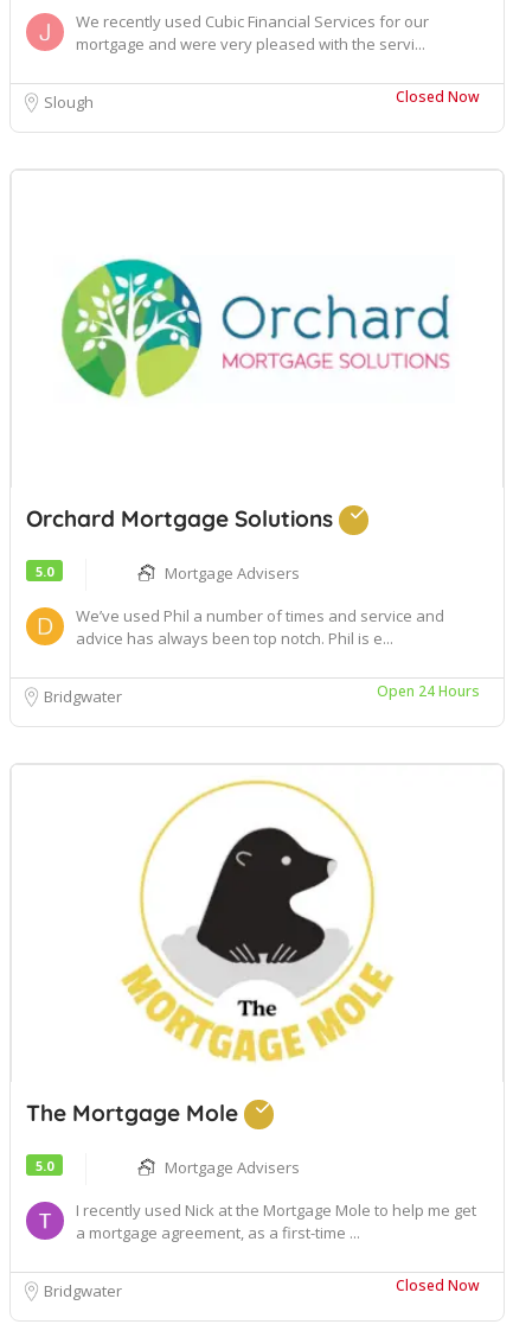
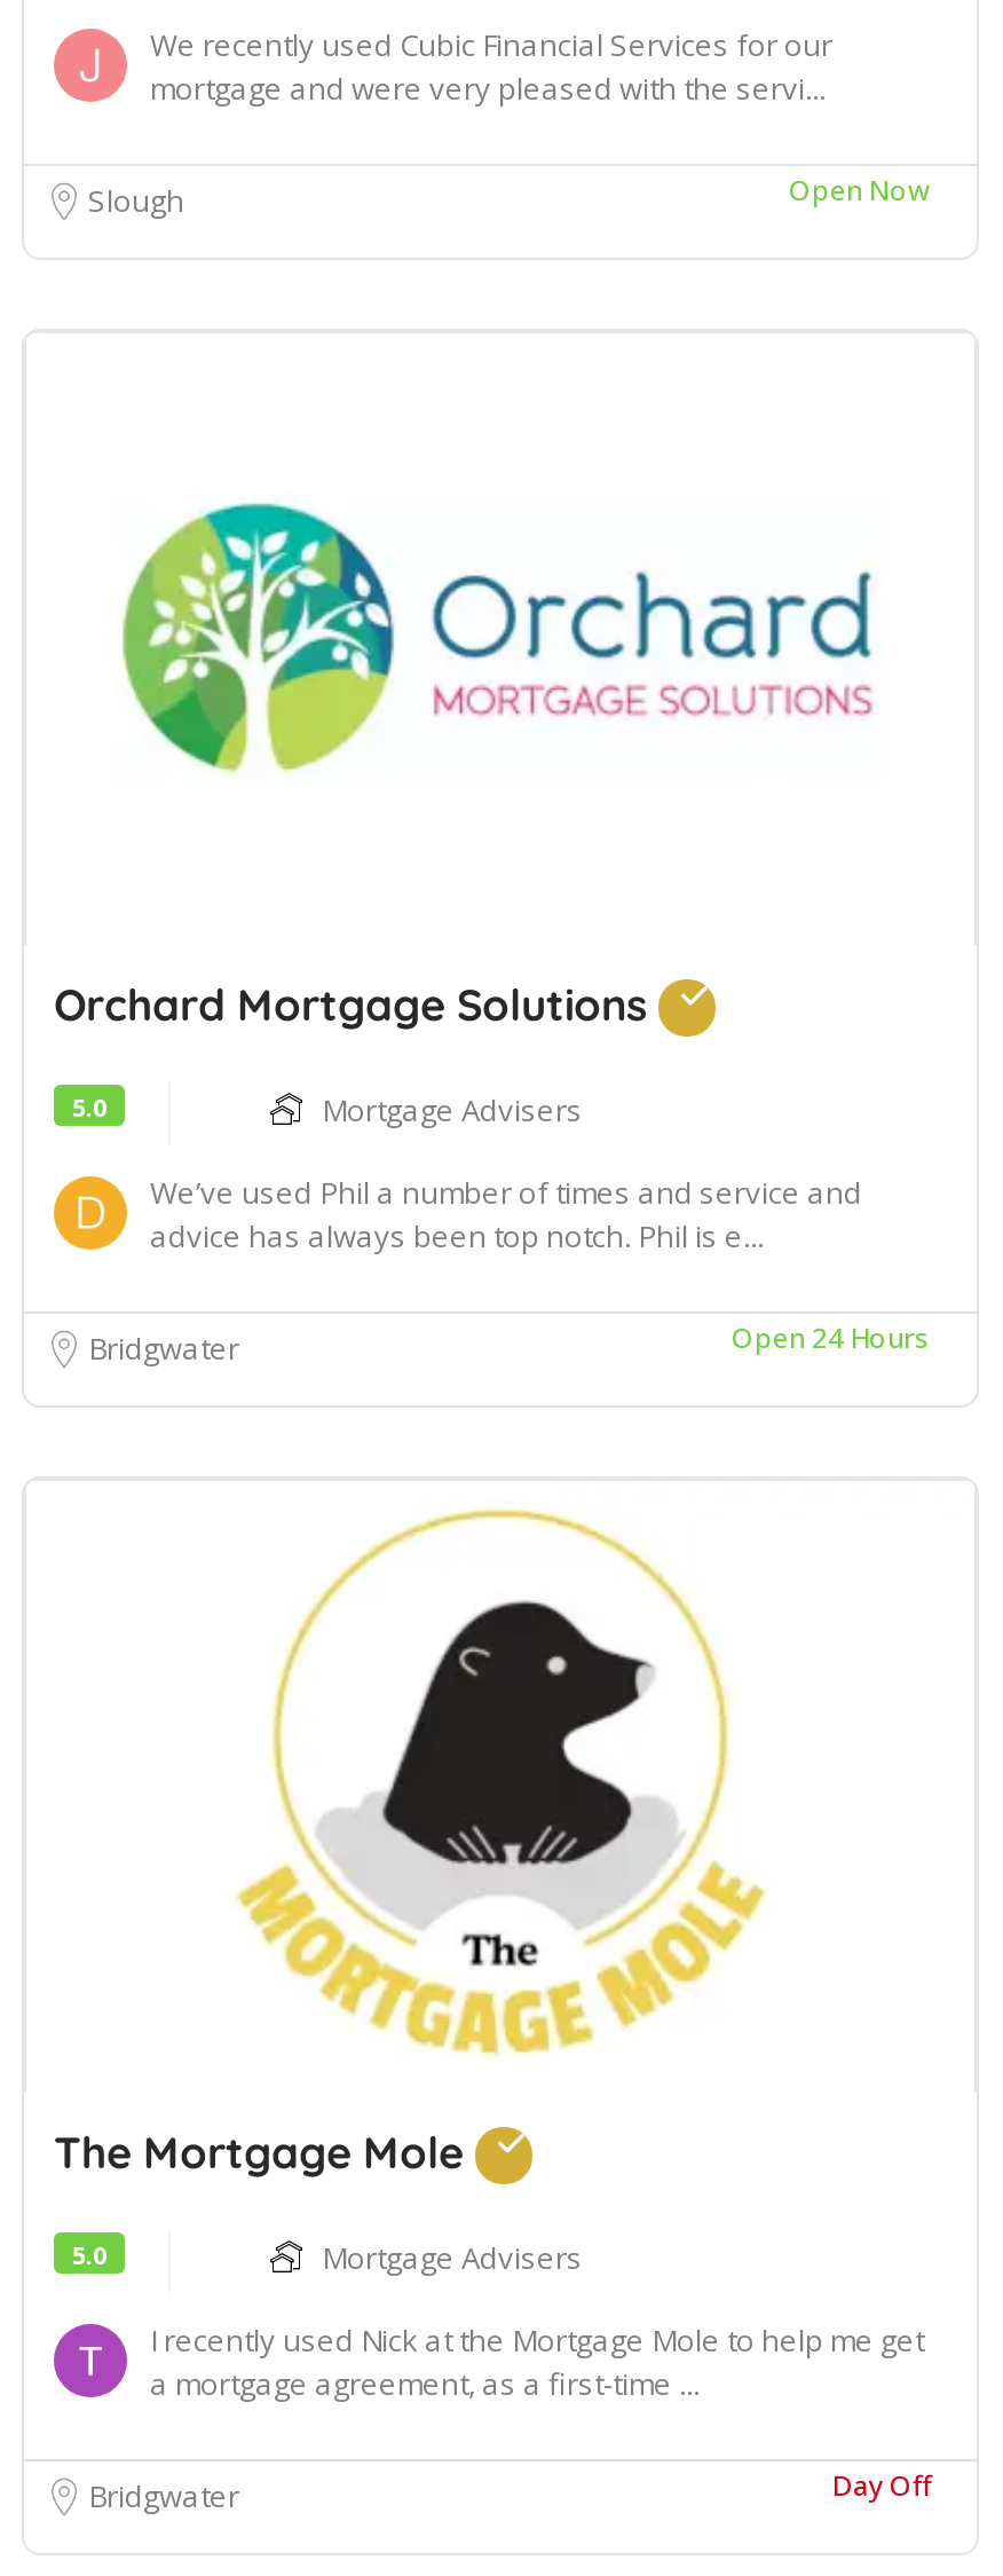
- Closed Now
+ Open Now

- Closed Now
+ Day Off
